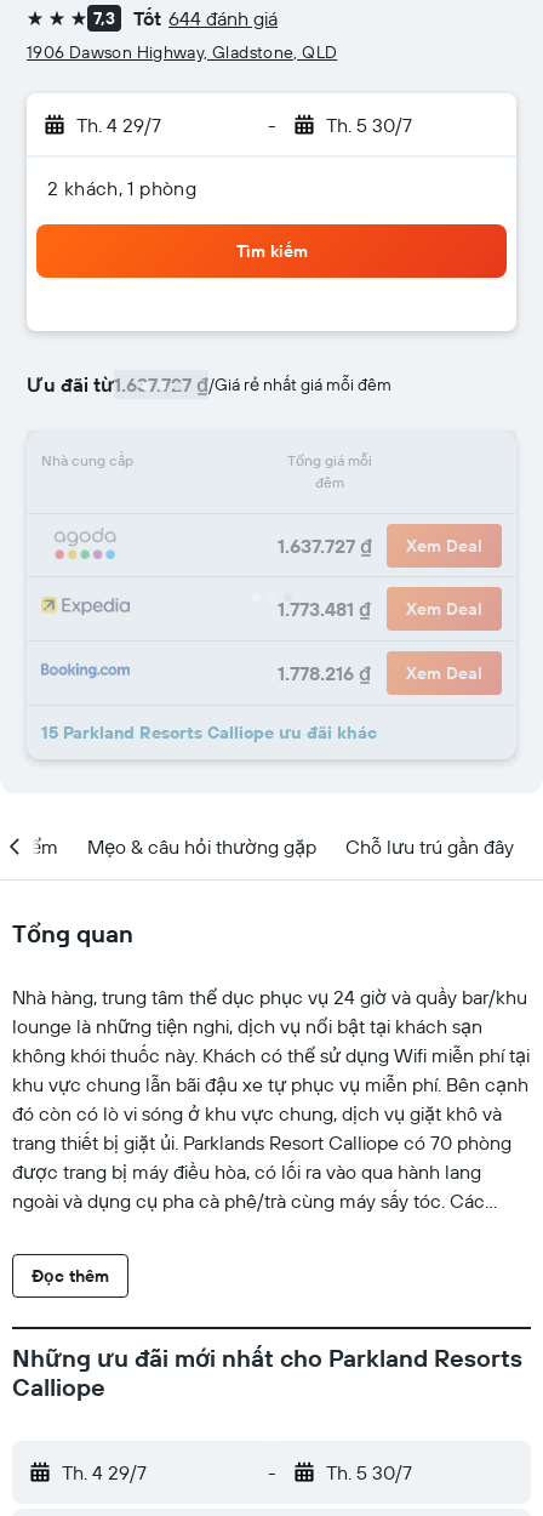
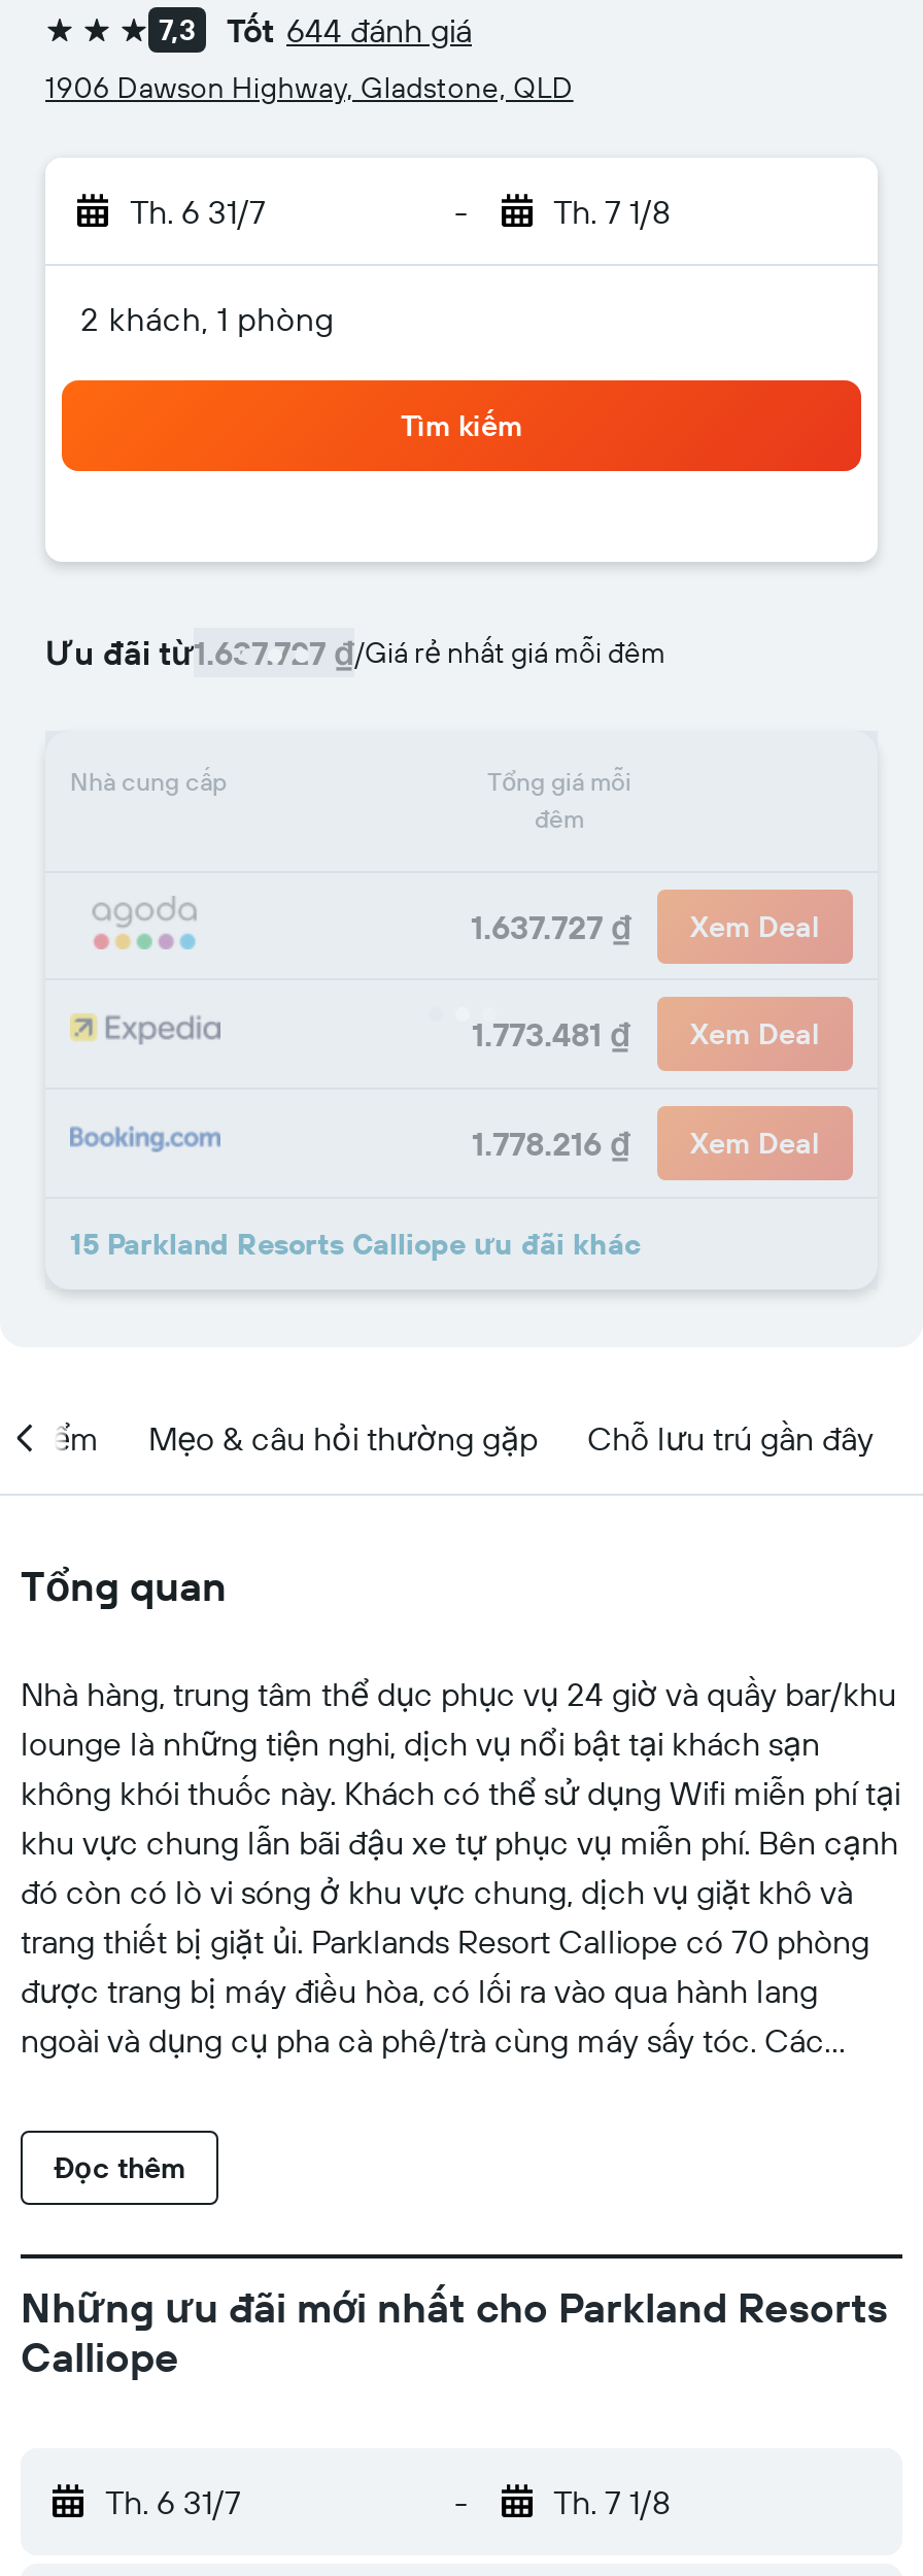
- Th. 4 29/7
+ Th. 6 31/7

- Th. 5 30/7
+ Th. 7 1/8

- Th. 4 29/7
+ Th. 6 31/7

- Th. 5 30/7
+ Th. 7 1/8
